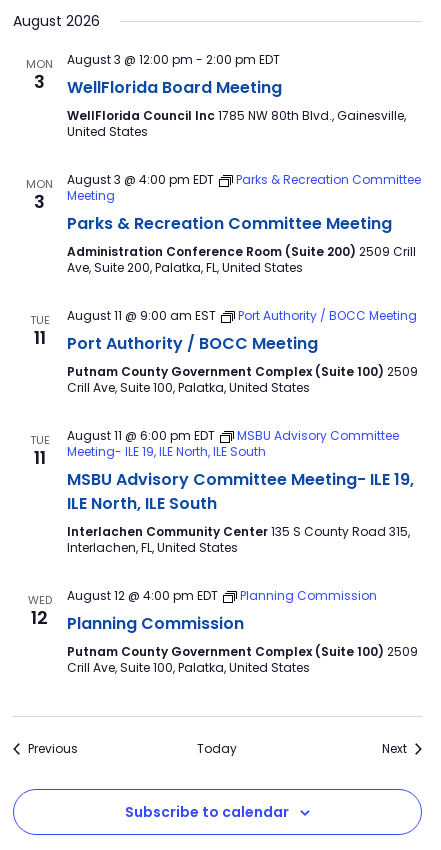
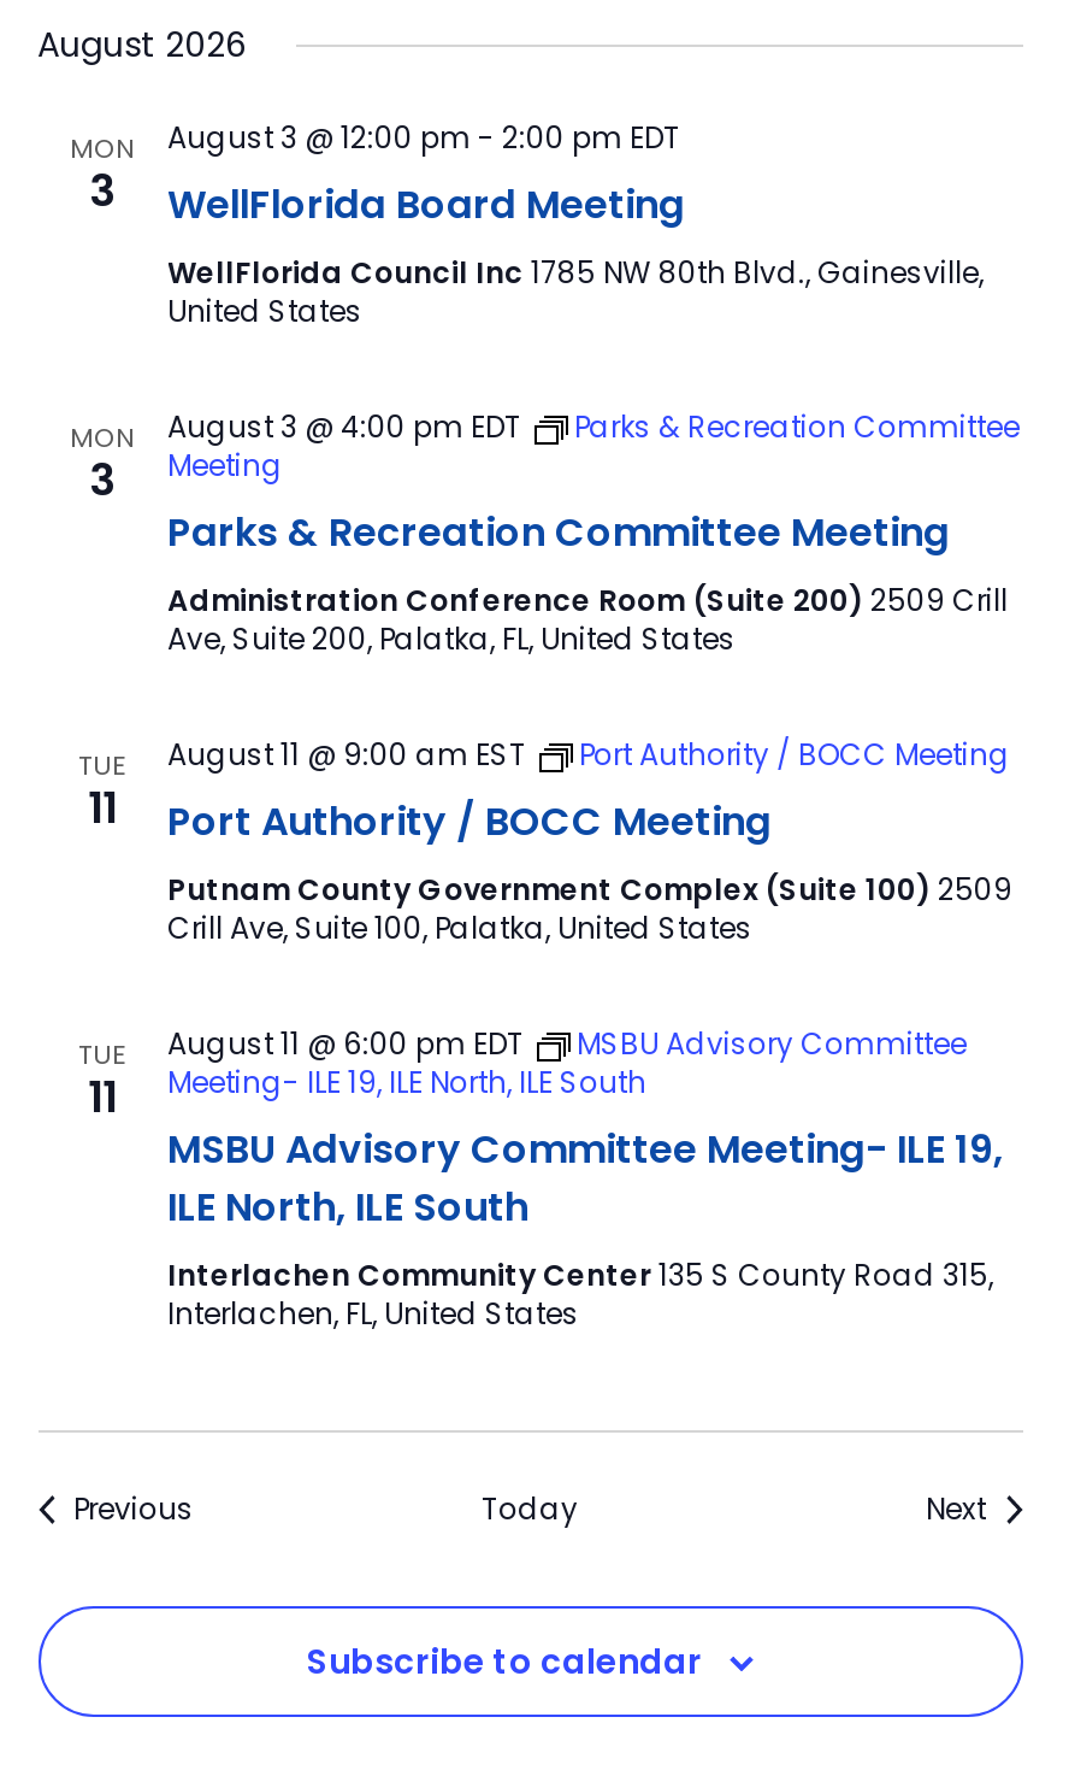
- WED
- 12

- August 12 @ 4:00 pm EDT
- Planning Commission
- Planning Commission
- Putnam County Government Complex (Suite 100) 2509
- Crill Ave, Suite 100, Palatka, United States
